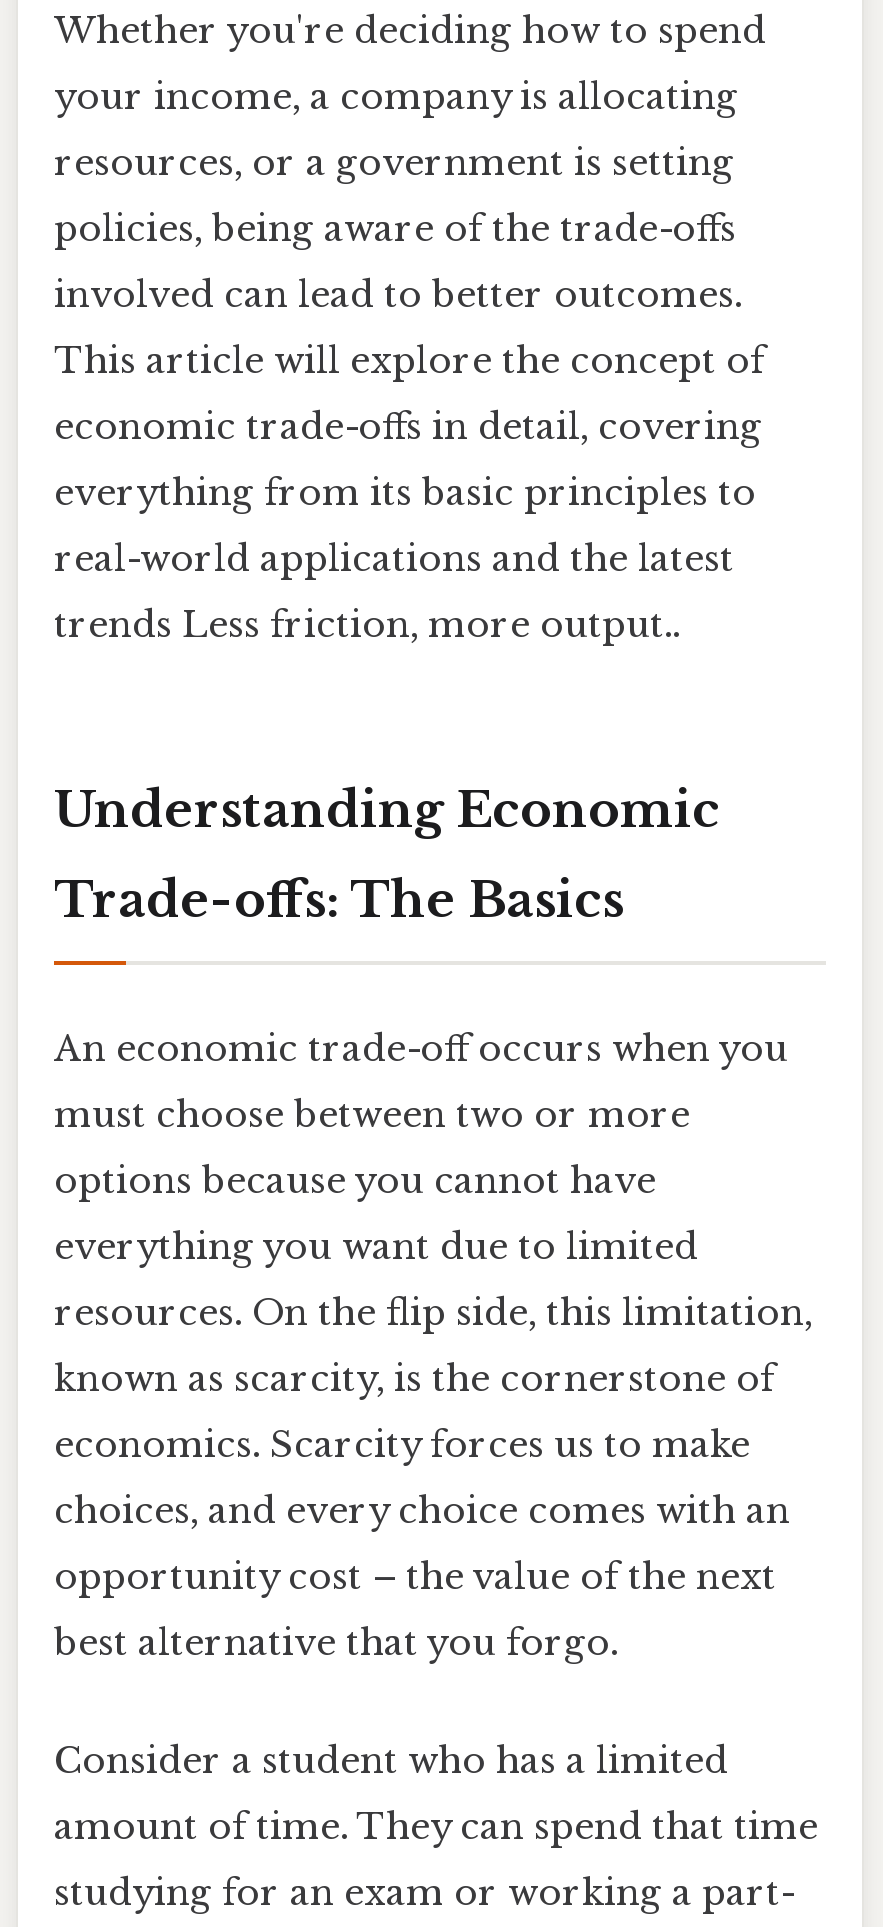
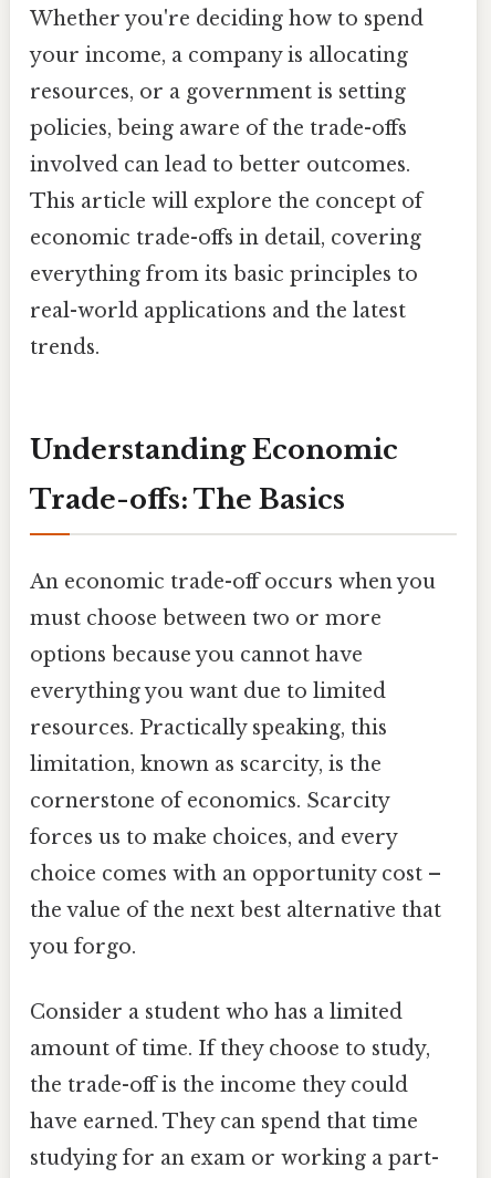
- trends Less friction, more output..
+ trends.

- resources. On the flip side, this limitation,
- known as scarcity, is the cornerstone of
- economics. Scarcity forces us to make
- choices, and every choice comes with an
- opportunity cost – the value of the next
- best alternative that you forgo.
+ resources. Practically speaking, this
+ limitation, known as scarcity, is the
+ cornerstone of economics. Scarcity
+ forces us to make choices, and every
+ choice comes with an opportunity cost –
+ the value of the next best alternative that
+ you forgo.

- amount of time. They can spend that time
+ amount of time. If they choose to study,
+ the trade-off is the income they could
+ have earned. They can spend that time
